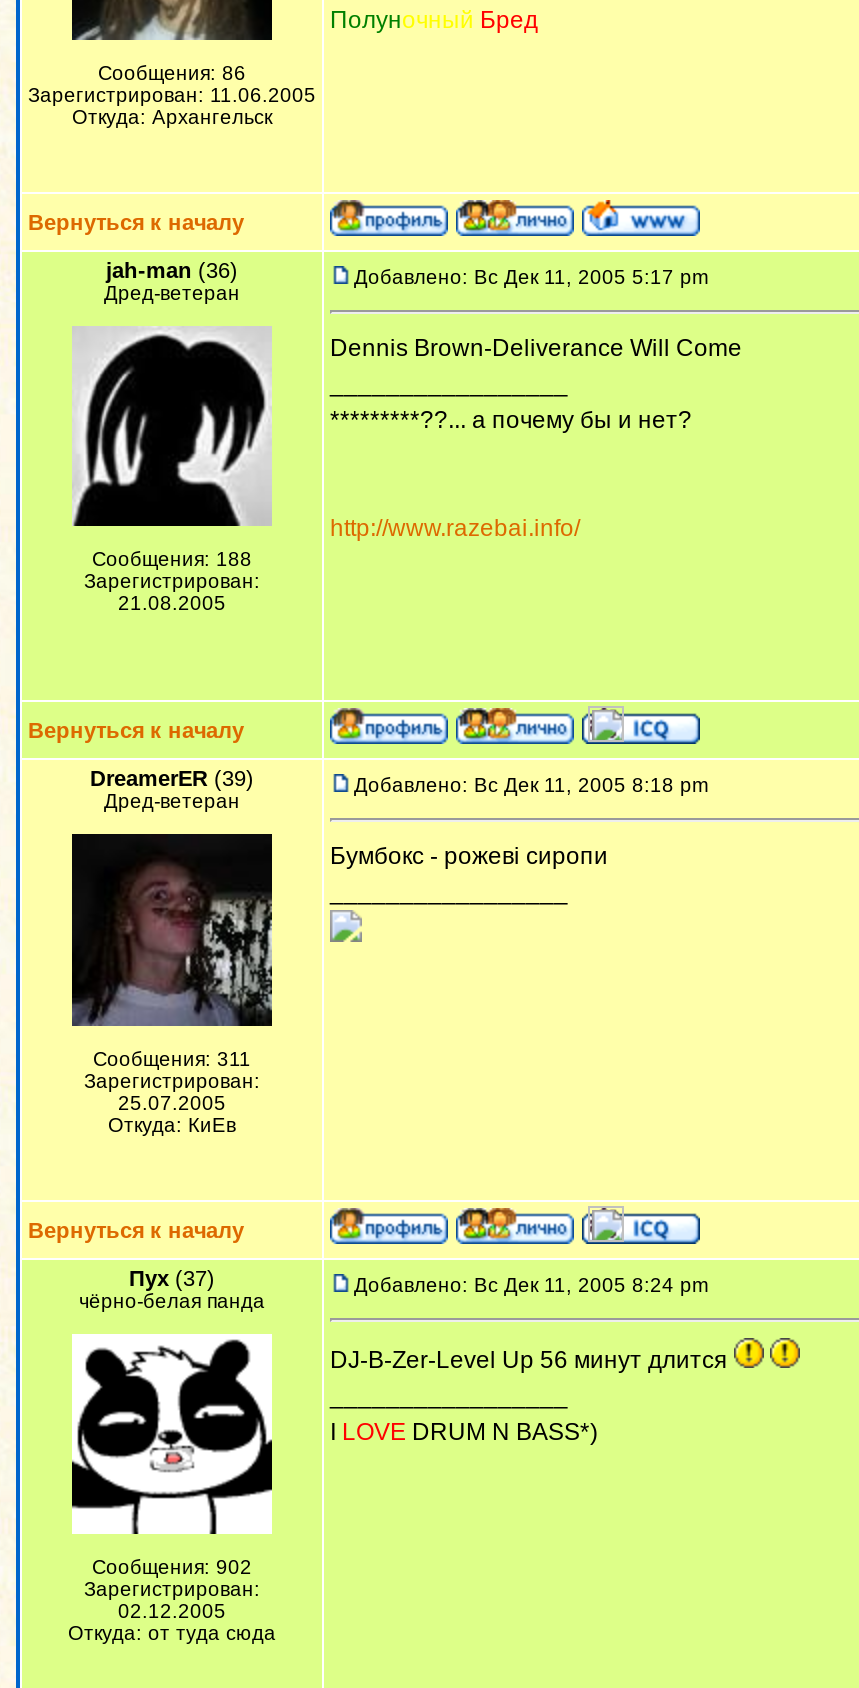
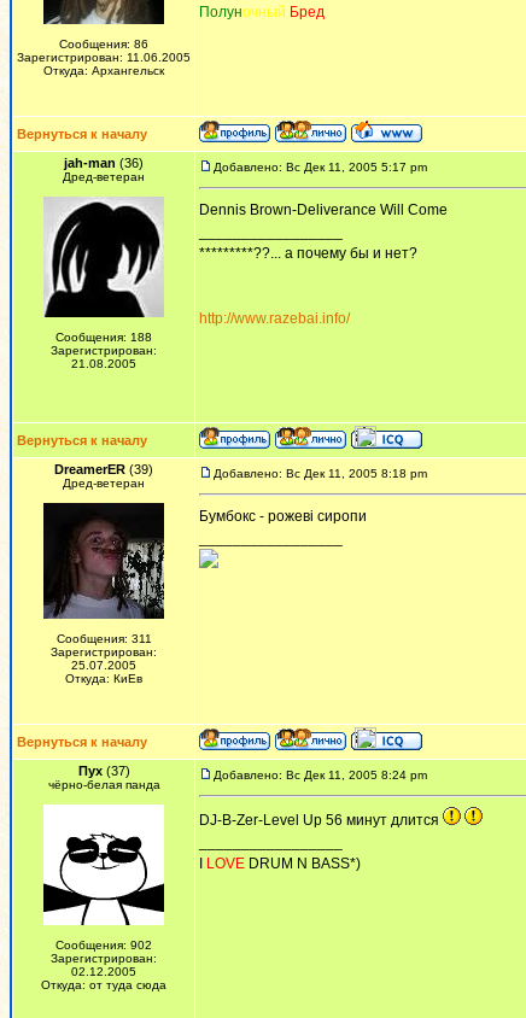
- [image]
+ [image]
